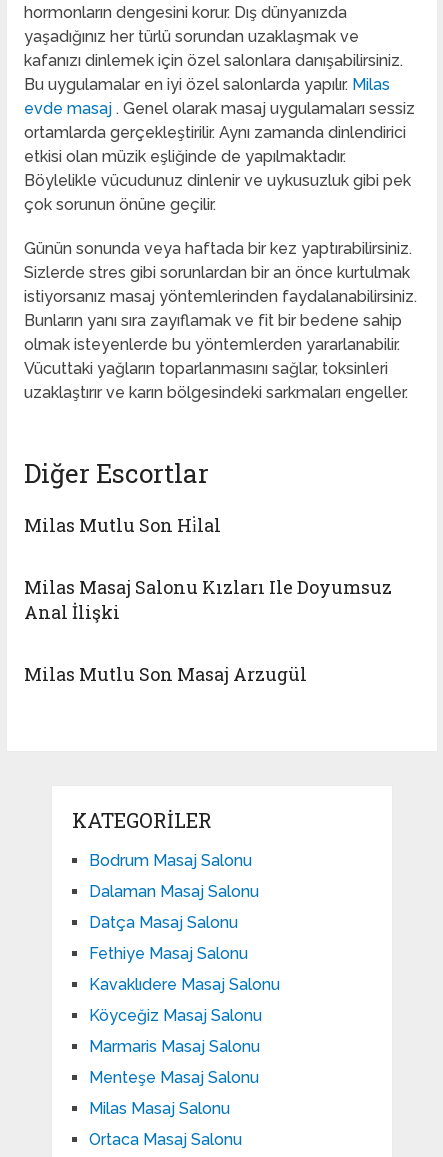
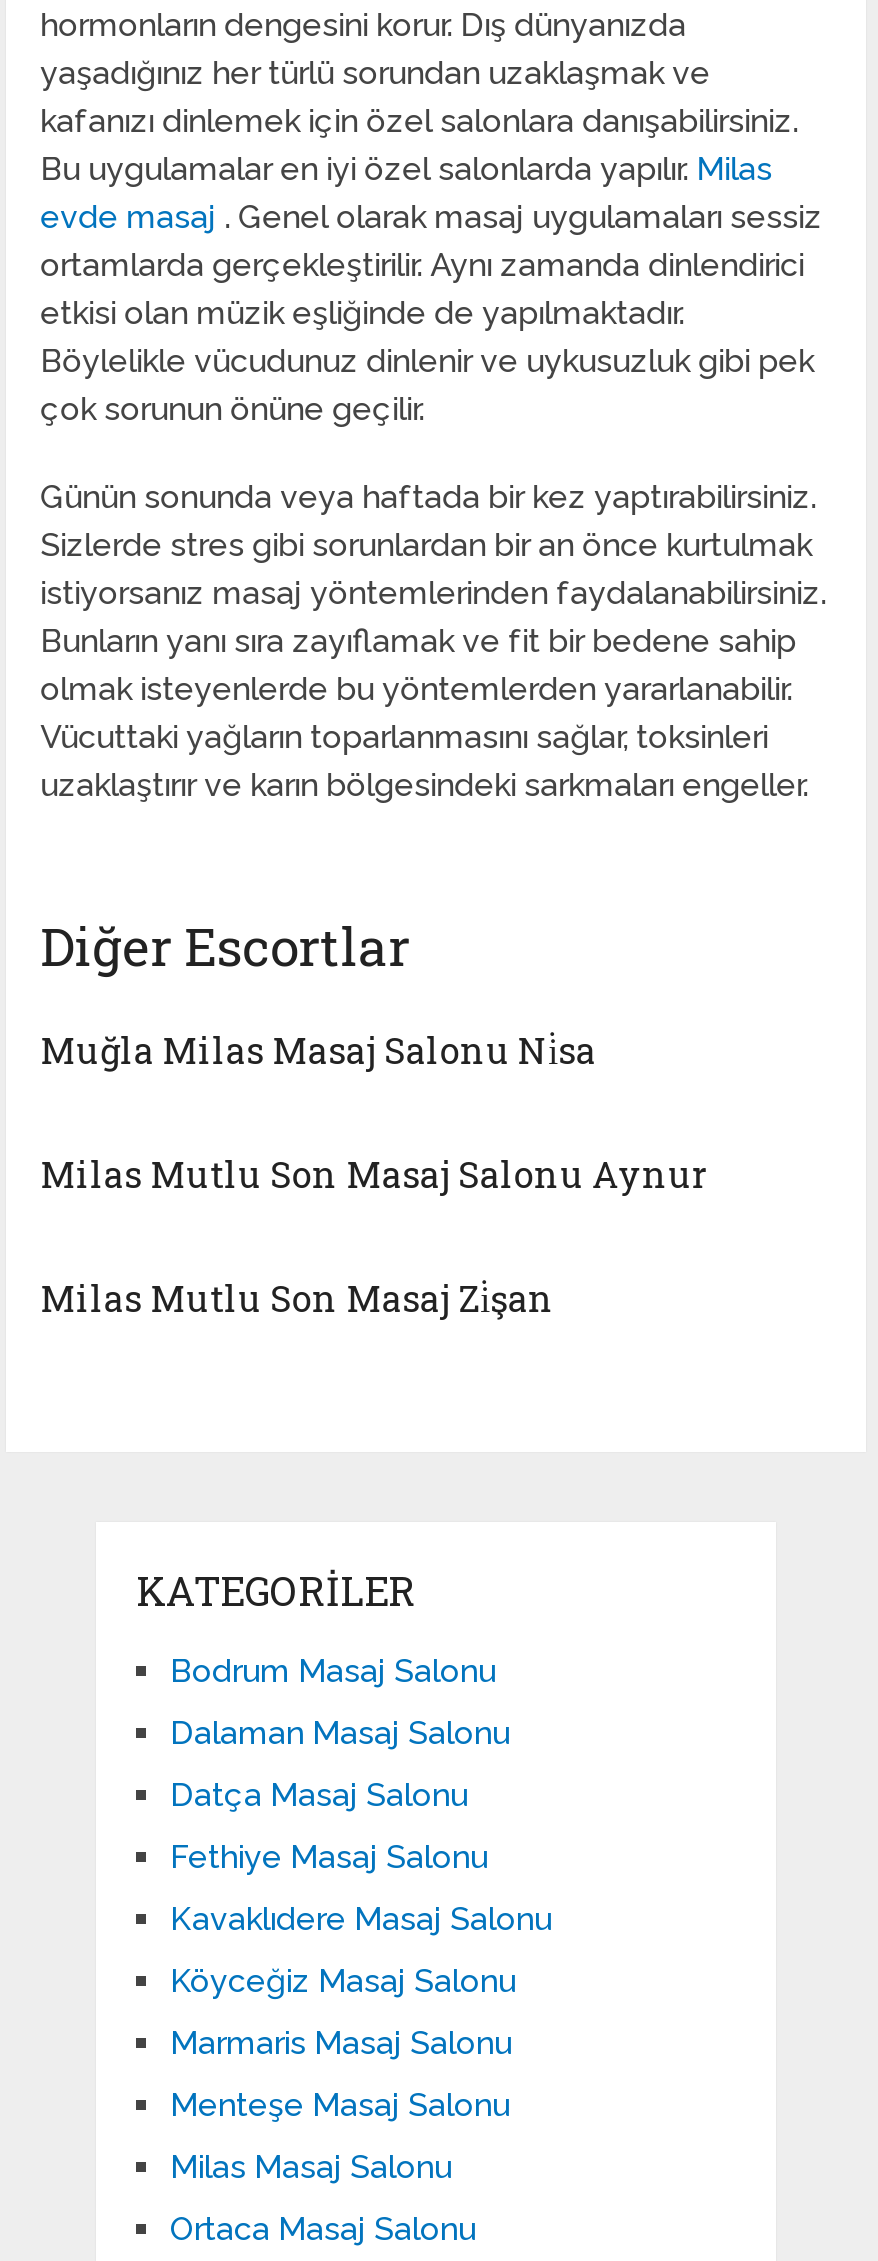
- Milas Mutlu Son Hi̇lal
+ Muğla Milas Masaj Salonu Ni̇sa

- Milas Masaj Salonu Kızları Ile Doyumsuz
- Anal İlişki
+ Milas Mutlu Son Masaj Salonu Aynur

- Milas Mutlu Son Masaj Arzugül
+ Milas Mutlu Son Masaj Zi̇şan
